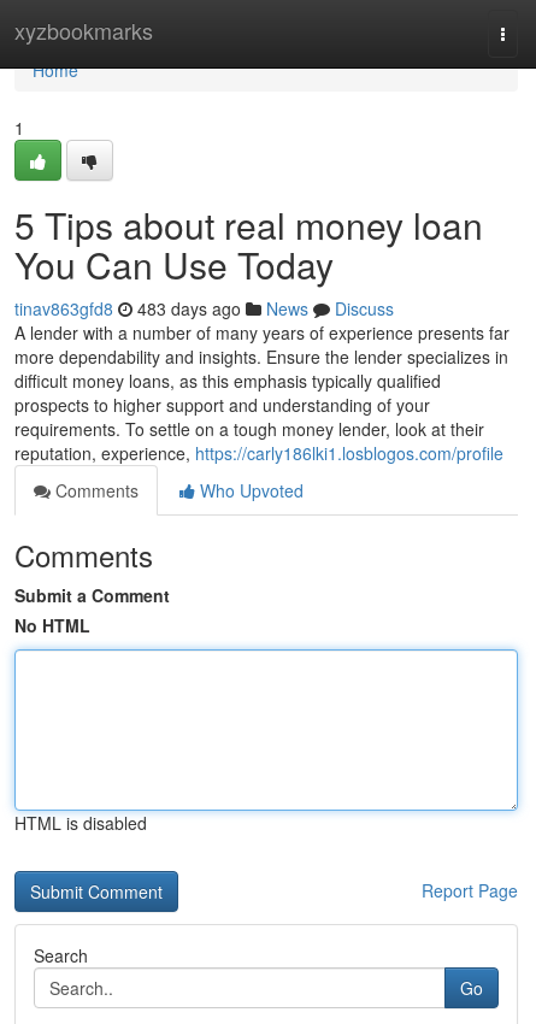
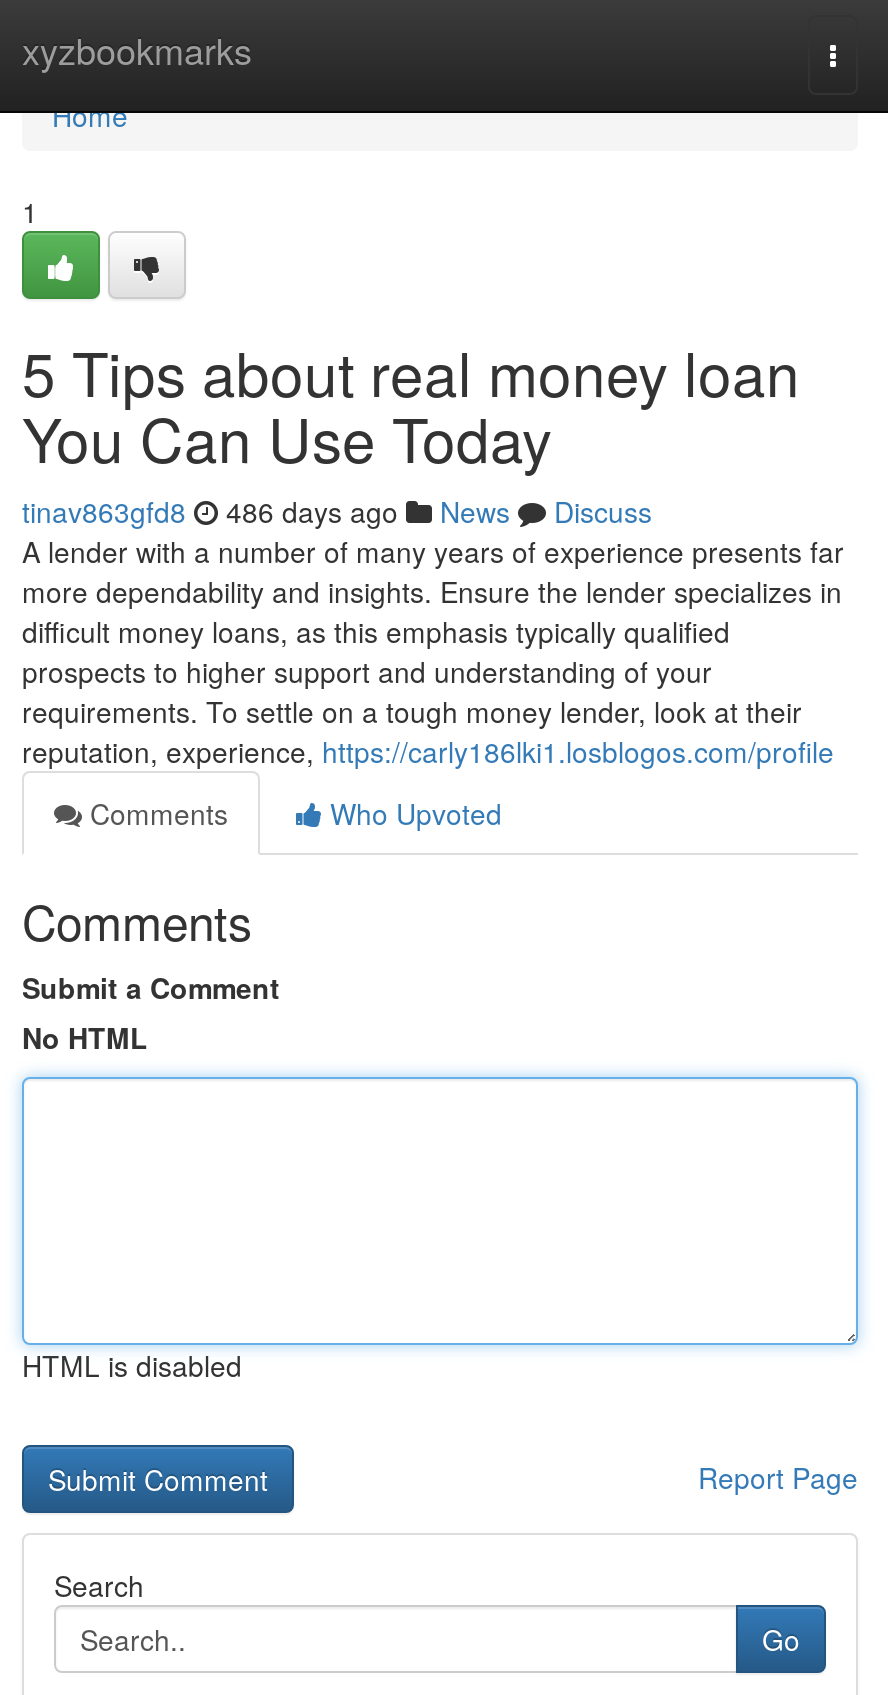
- tinav863gfd8 483 days ago News Discuss
+ tinav863gfd8 486 days ago News Discuss
